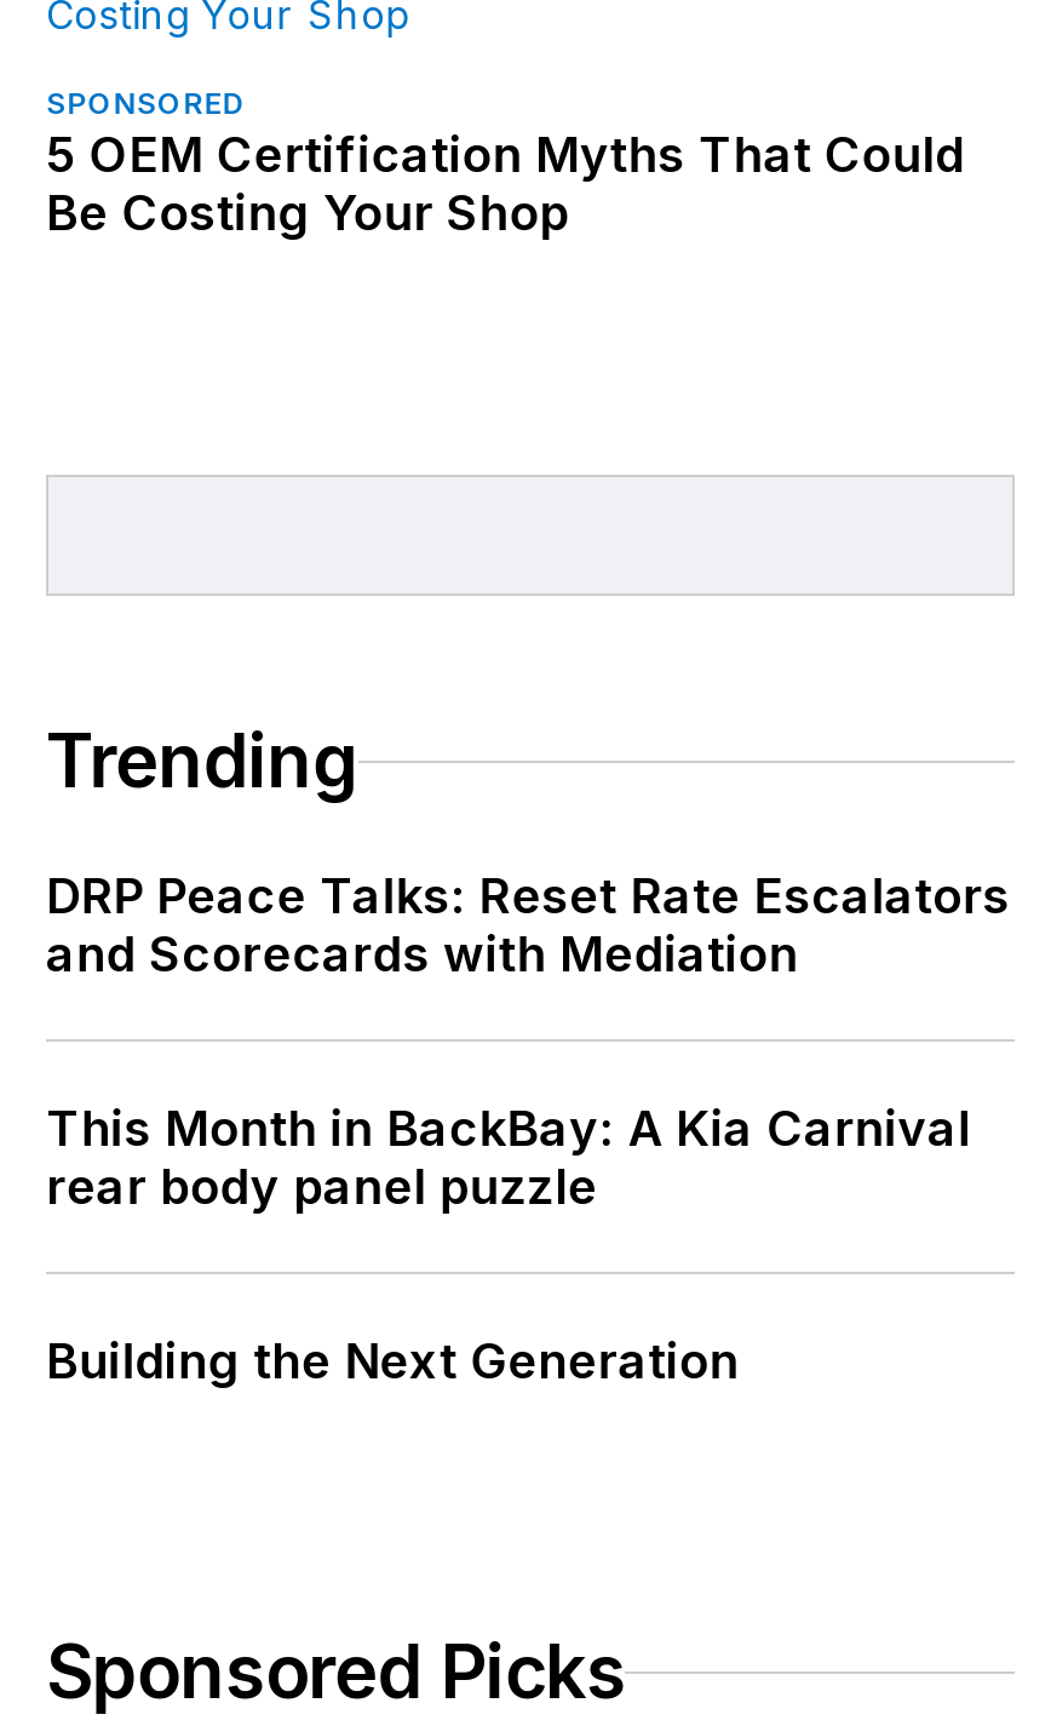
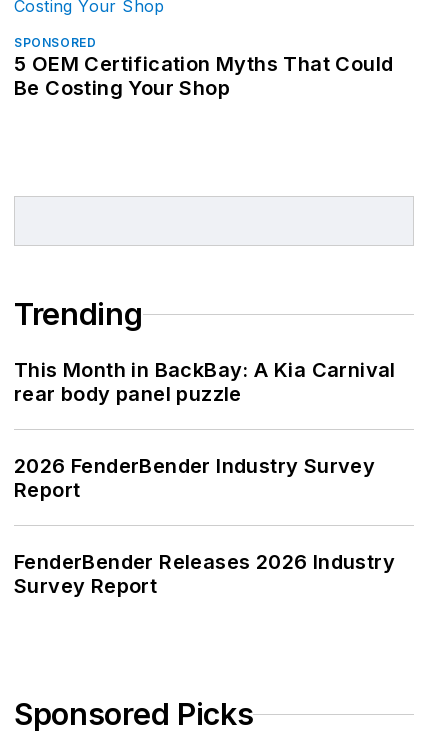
- DRP Peace Talks: Reset Rate Escalators
- and Scorecards with Mediation

moved up: This Month in BackBay: A Kia Carnival | rear body panel puzzle

- Building the Next Generation
+ 2026 FenderBender Industry Survey
+ Report
+ FenderBender Releases 2026 Industry
+ Survey Report
